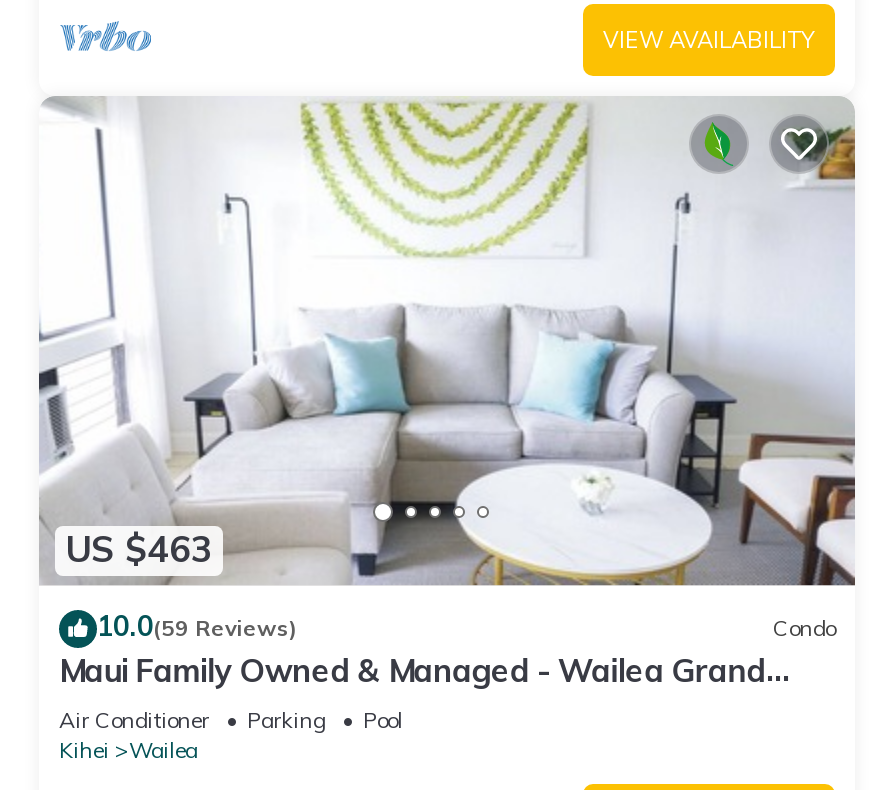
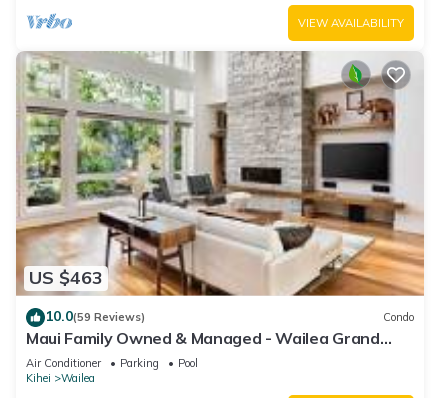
- [image]
+ [image]
